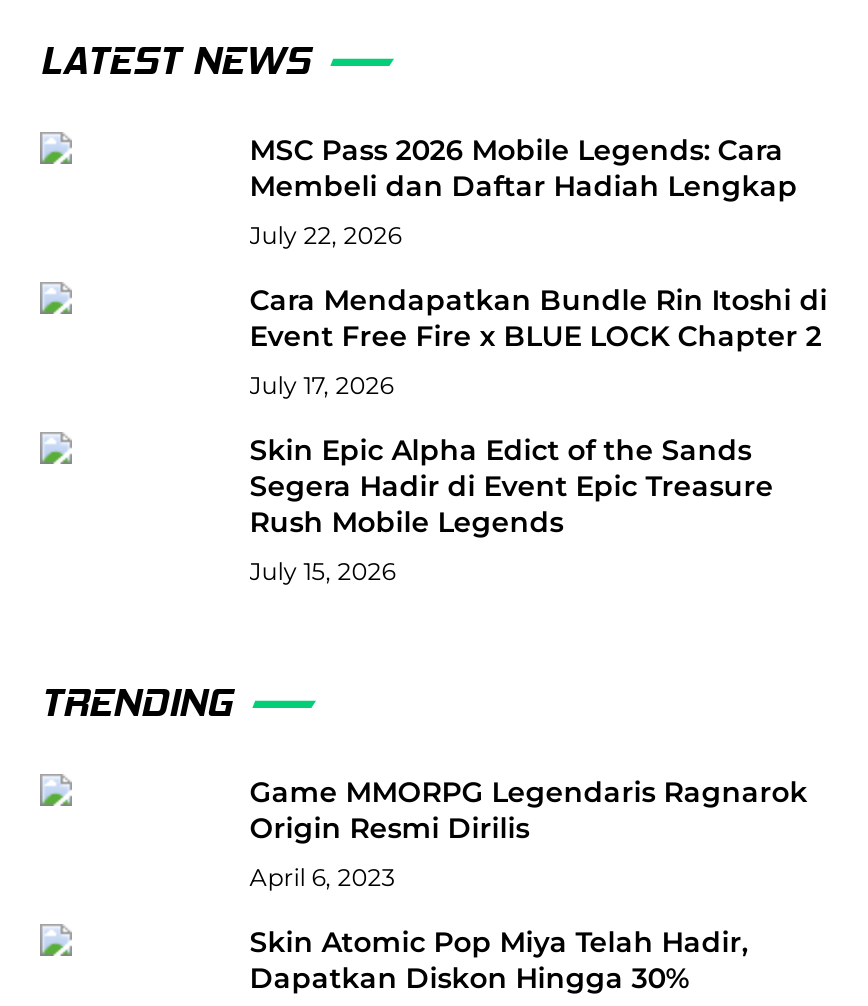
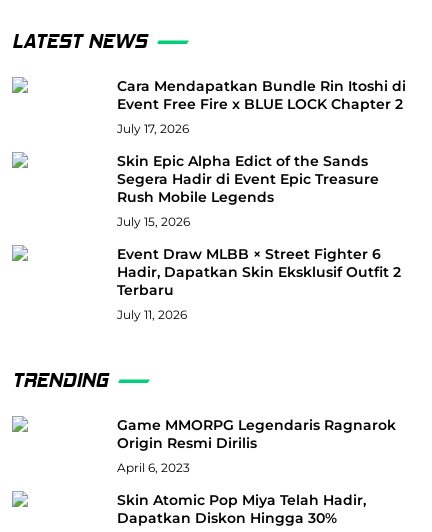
- MSC Pass 2026 Mobile Legends: Cara
- Membeli dan Daftar Hadiah Lengkap
- July 22, 2026

moved up: Cara Mendapatkan Bundle Rin Itoshi di | Event Free Fire x BLUE LOCK Chapter 2 | July 17, 2026 | Skin Epic Alpha Edict of the Sands | Segera Hadir di Event Epic Treasure | Rush Mobile Legends | July 15, 2026

+ Event Draw MLBB × Street Fighter 6
+ Hadir, Dapatkan Skin Eksklusif Outfit 2
+ Terbaru
+ July 11, 2026
